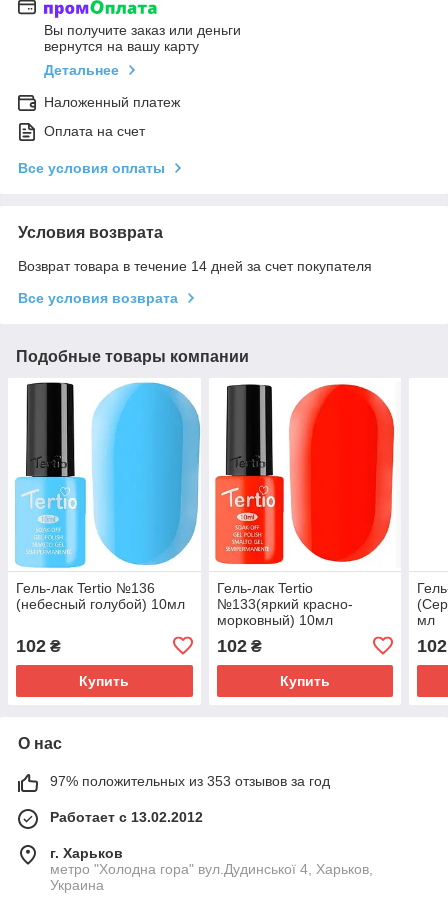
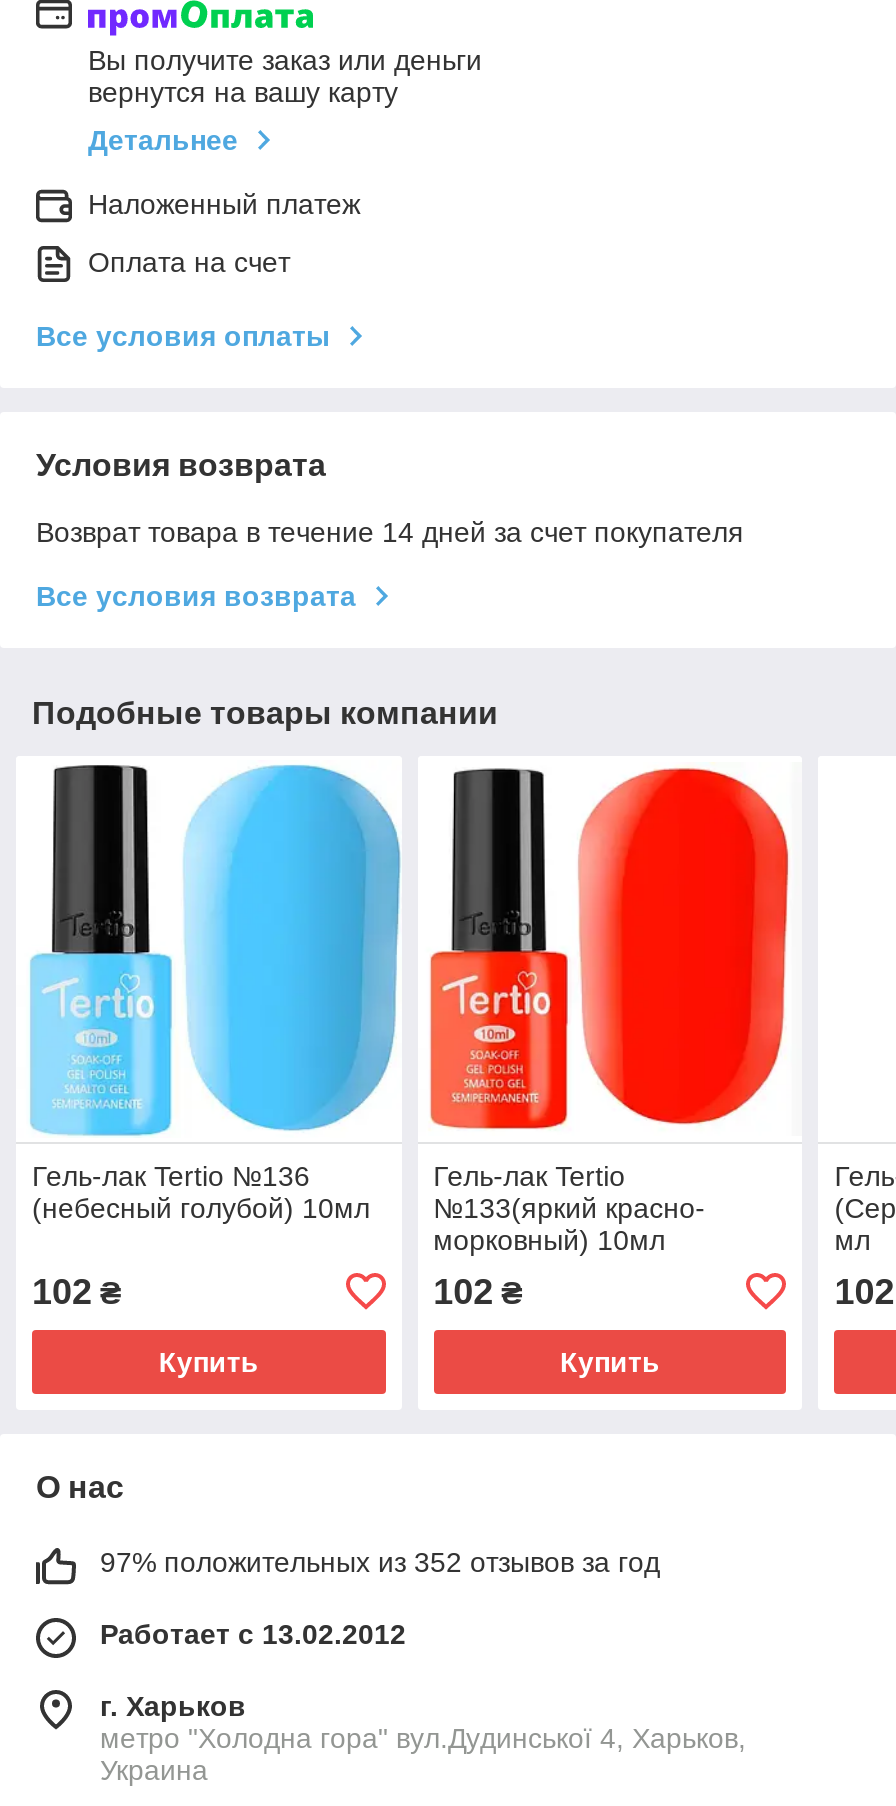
- 97% положительных из 353 отзывов за год
+ 97% положительных из 352 отзывов за год
